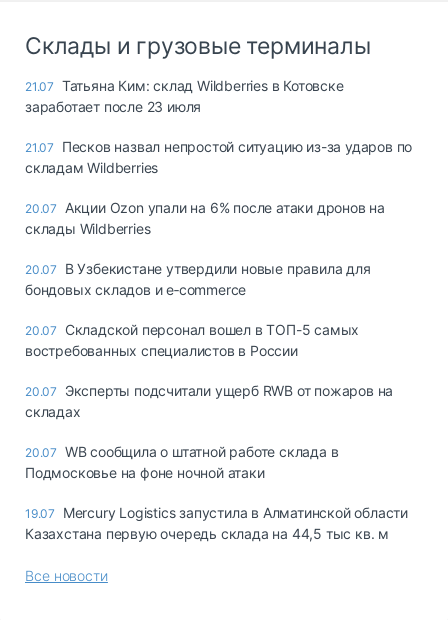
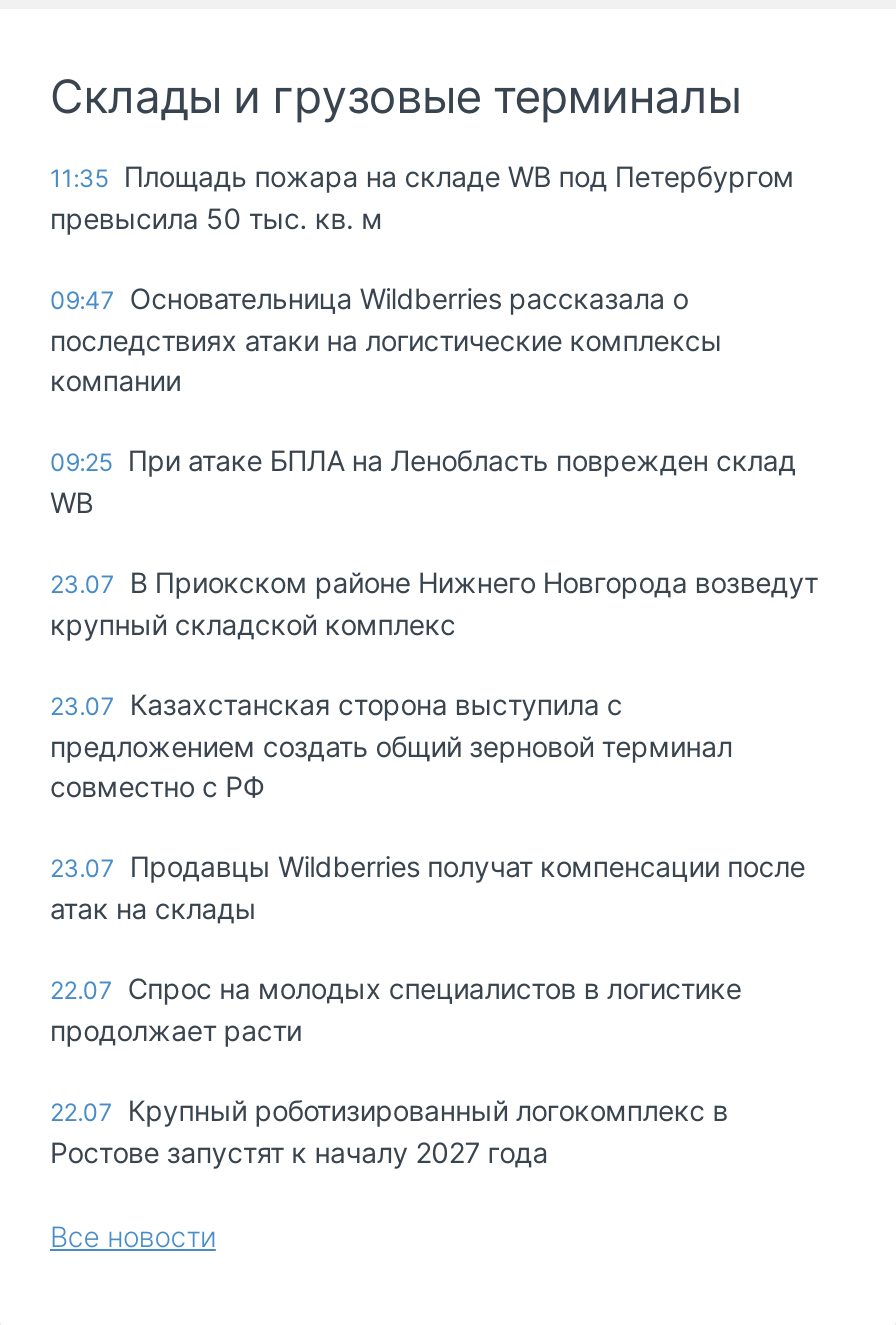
- 21.07 Татьяна Ким: склад Wildberries в Котовске
- заработает после 23 июля
+ 11:35 Площадь пожара на складе WB под Петербургом
+ превысила 50 тыс. кв. м

- 21.07 Песков назвал непростой ситуацию из-за ударов по
- складам Wildberries
+ 09:47 Основательница Wildberries рассказала о
+ последствиях атаки на логистические комплексы
+ компании

- 20.07 Акции Ozon упали на 6% после атаки дронов на
- склады Wildberries
+ 09:25 При атаке БПЛА на Ленобласть поврежден склад
+ WB

- 20.07 В Узбекистане утвердили новые правила для
- бондовых складов и e‑commerce
+ 23.07 В Приокском районе Нижнего Новгорода возведут
+ крупный складской комплекс

- 20.07 Cкладской персонал вошел в ТОП-5 самых
- востребованных специалистов в России
+ 23.07 Казахстанская сторона выступила с
+ предложением создать общий зерновой терминал
+ совместно с РФ

- 20.07 Эксперты подсчитали ущерб RWB от пожаров на
- складах
+ 23.07 Продавцы Wildberries получат компенсации после
+ атак на склады

- 20.07 WB сообщила о штатной работе склада в
- Подмосковье на фоне ночной атаки
+ 22.07 Спрос на молодых специалистов в логистике
+ продолжает расти

- 19.07 Mercury Logistics запустила в Алматинской области
- Казахстана первую очередь склада на 44,5 тыс кв. м
+ 22.07 Крупный роботизированный логокомплекс в
+ Ростове запустят к началу 2027 года
